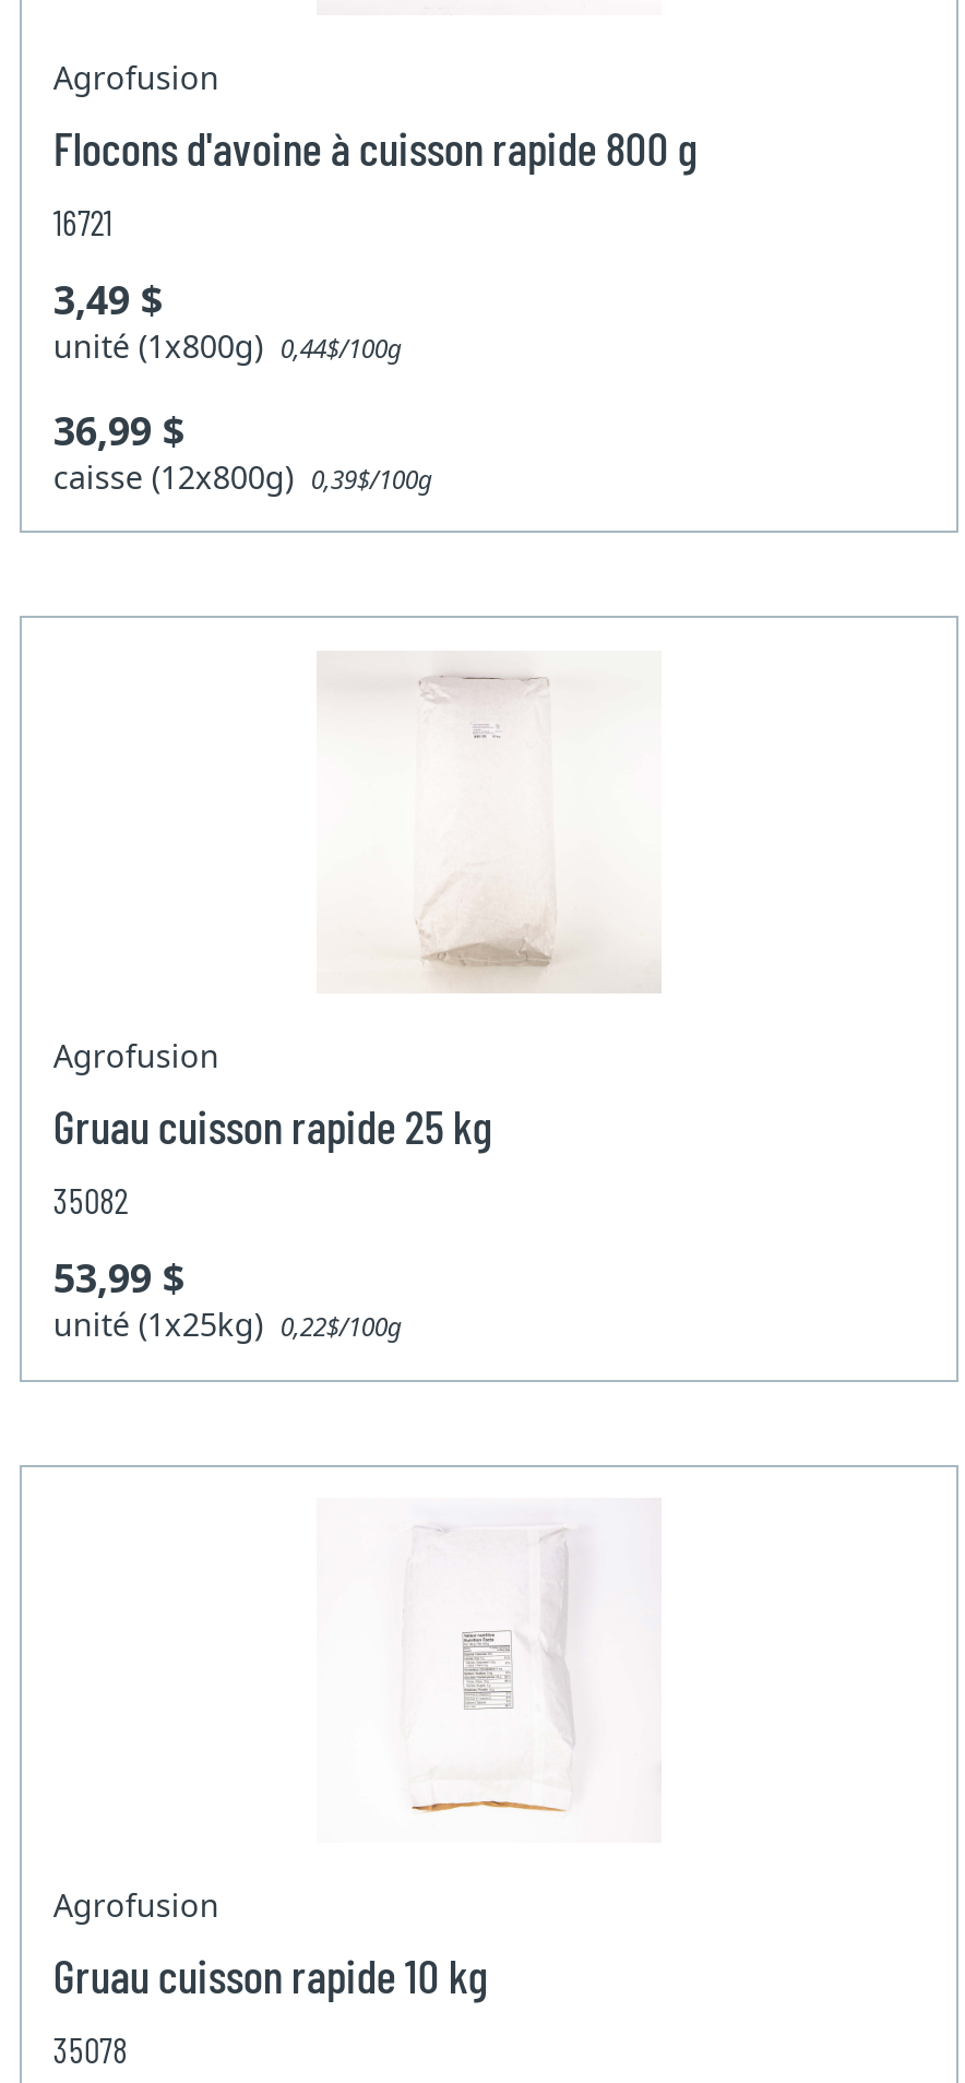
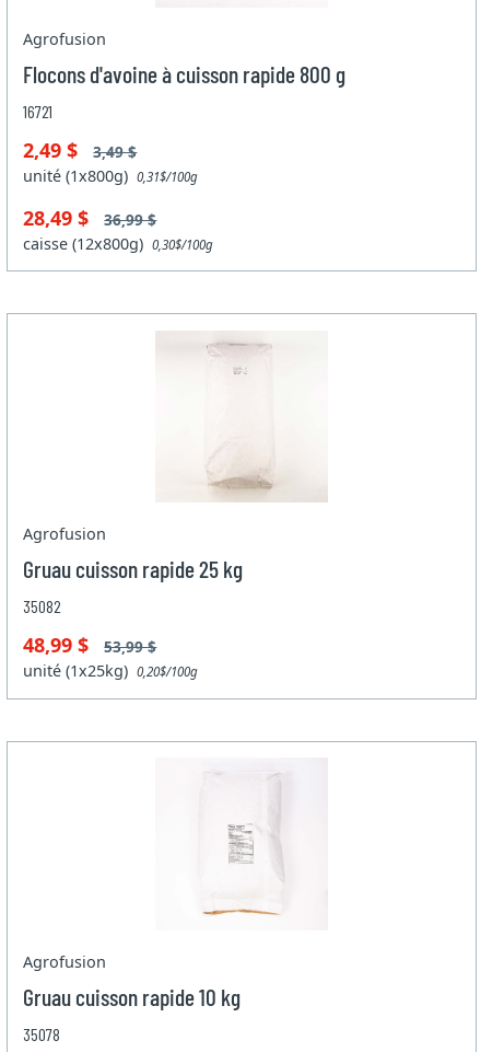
- 3,49 $
- unité (1x800g) 0,44$/100g
+ 2,49 $ 3,49 $
+ unité (1x800g) 0,31$/100g

- 36,99 $
- caisse (12x800g) 0,39$/100g
+ 28,49 $ 36,99 $
+ caisse (12x800g) 0,30$/100g

- 53,99 $
- unité (1x25kg) 0,22$/100g
+ 48,99 $ 53,99 $
+ unité (1x25kg) 0,20$/100g
